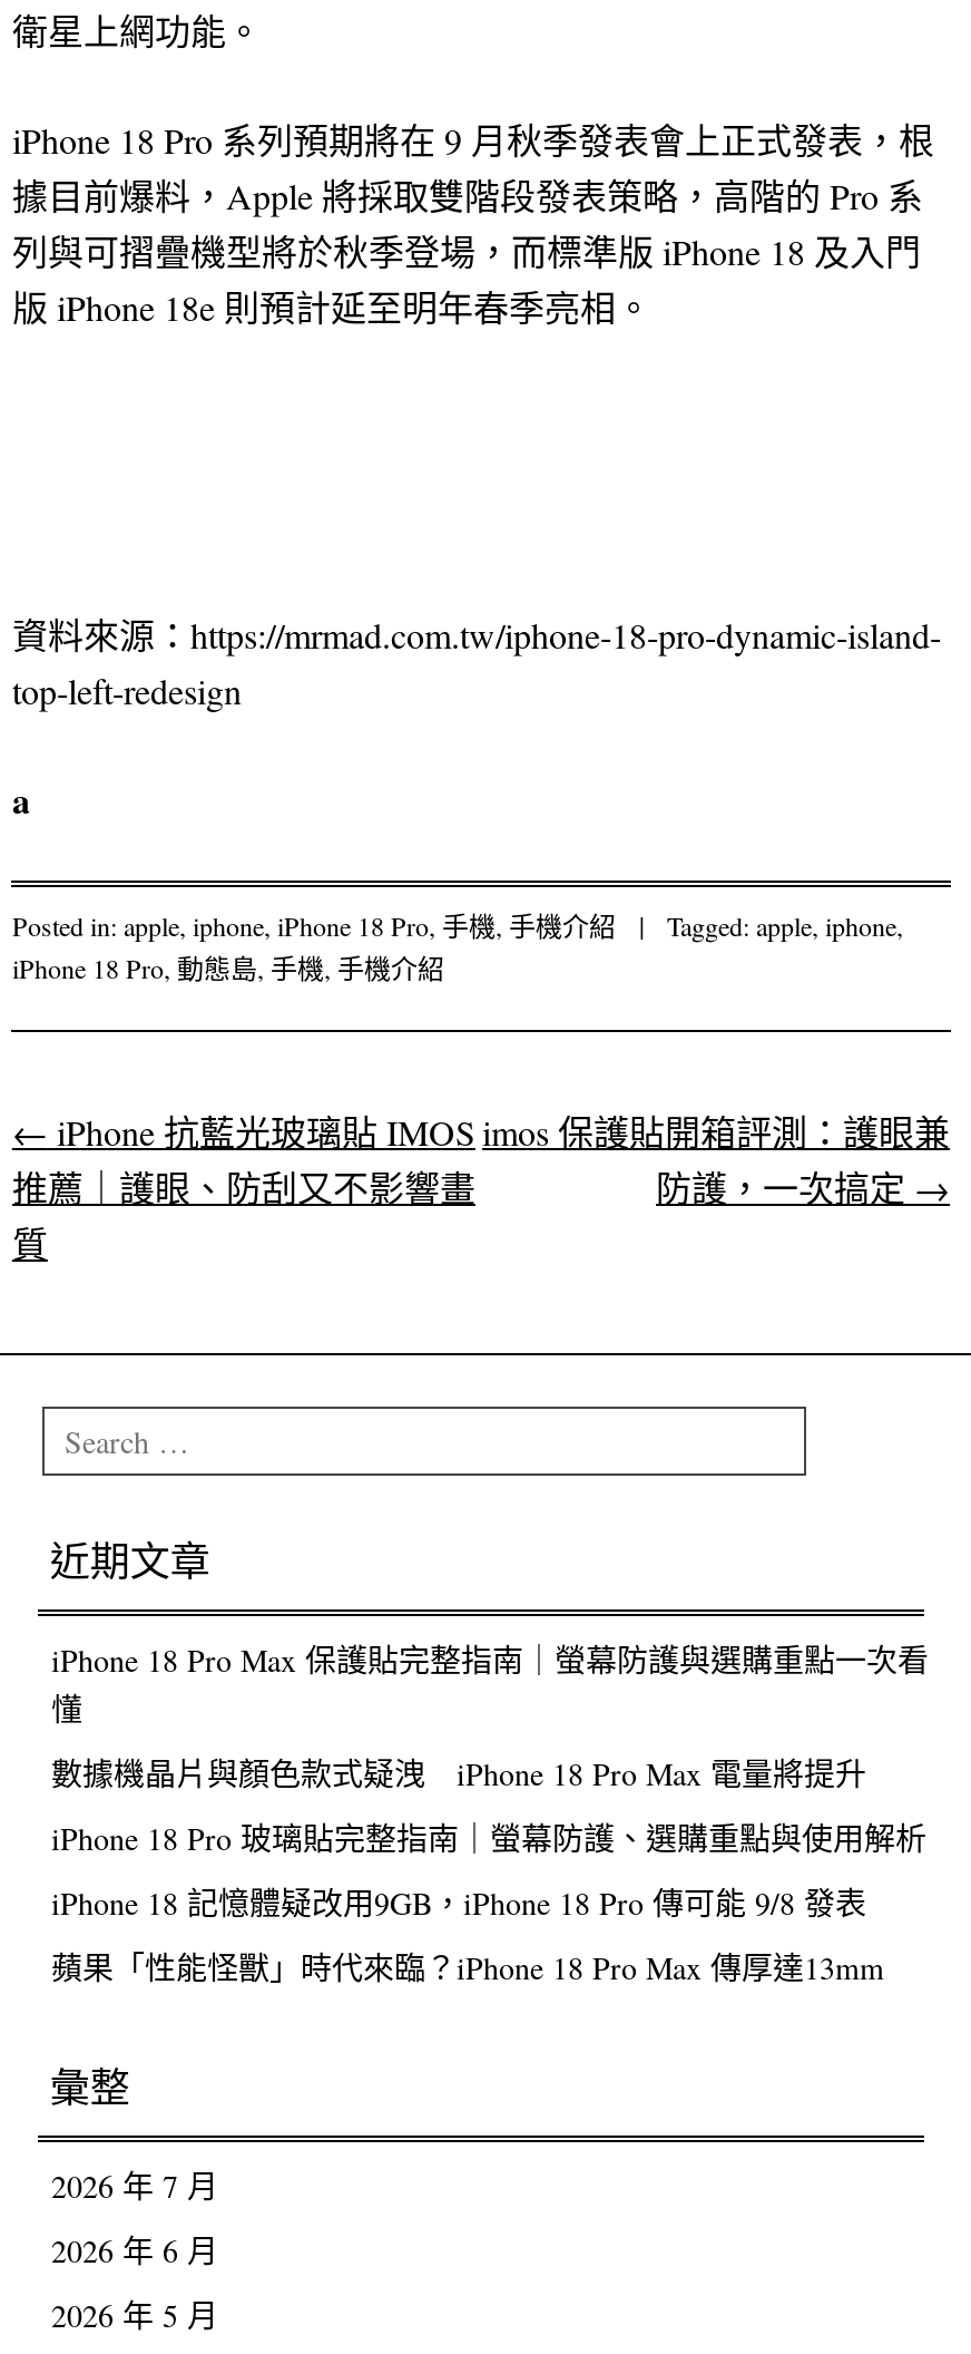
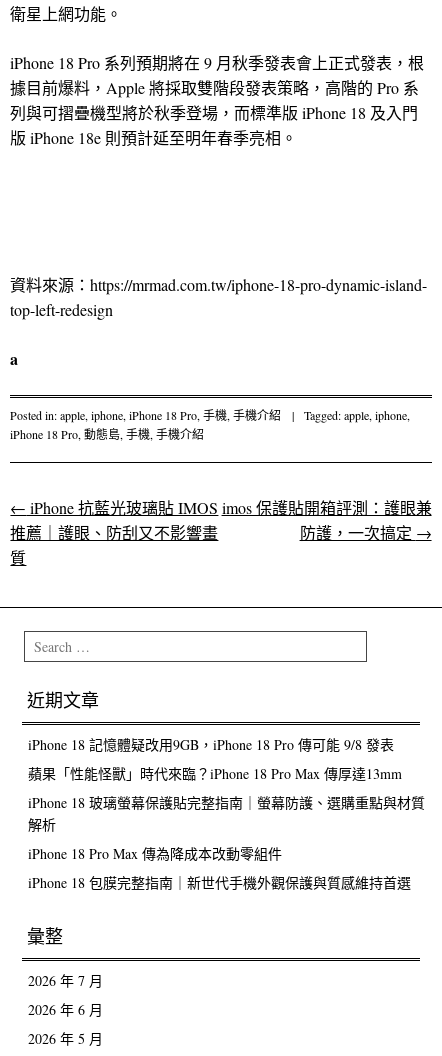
- iPhone 18 Pro Max 保護貼完整指南｜螢幕防護與選購重點一次看
- 懂
- 數據機晶片與顏色款式疑洩 iPhone 18 Pro Max 電量將提升
- iPhone 18 Pro 玻璃貼完整指南｜螢幕防護、選購重點與使用解析

moved up: iPhone 18 記憶體疑改用9GB，iPhone 18 Pro 傳可能 9/8 發表 | 蘋果「性能怪獸」時代來臨？iPhone 18 Pro Max 傳厚達13mm

+ iPhone 18 玻璃螢幕保護貼完整指南｜螢幕防護、選購重點與材質
+ 解析
+ iPhone 18 Pro Max 傳為降成本改動零組件
+ iPhone 18 包膜完整指南｜新世代手機外觀保護與質感維持首選
